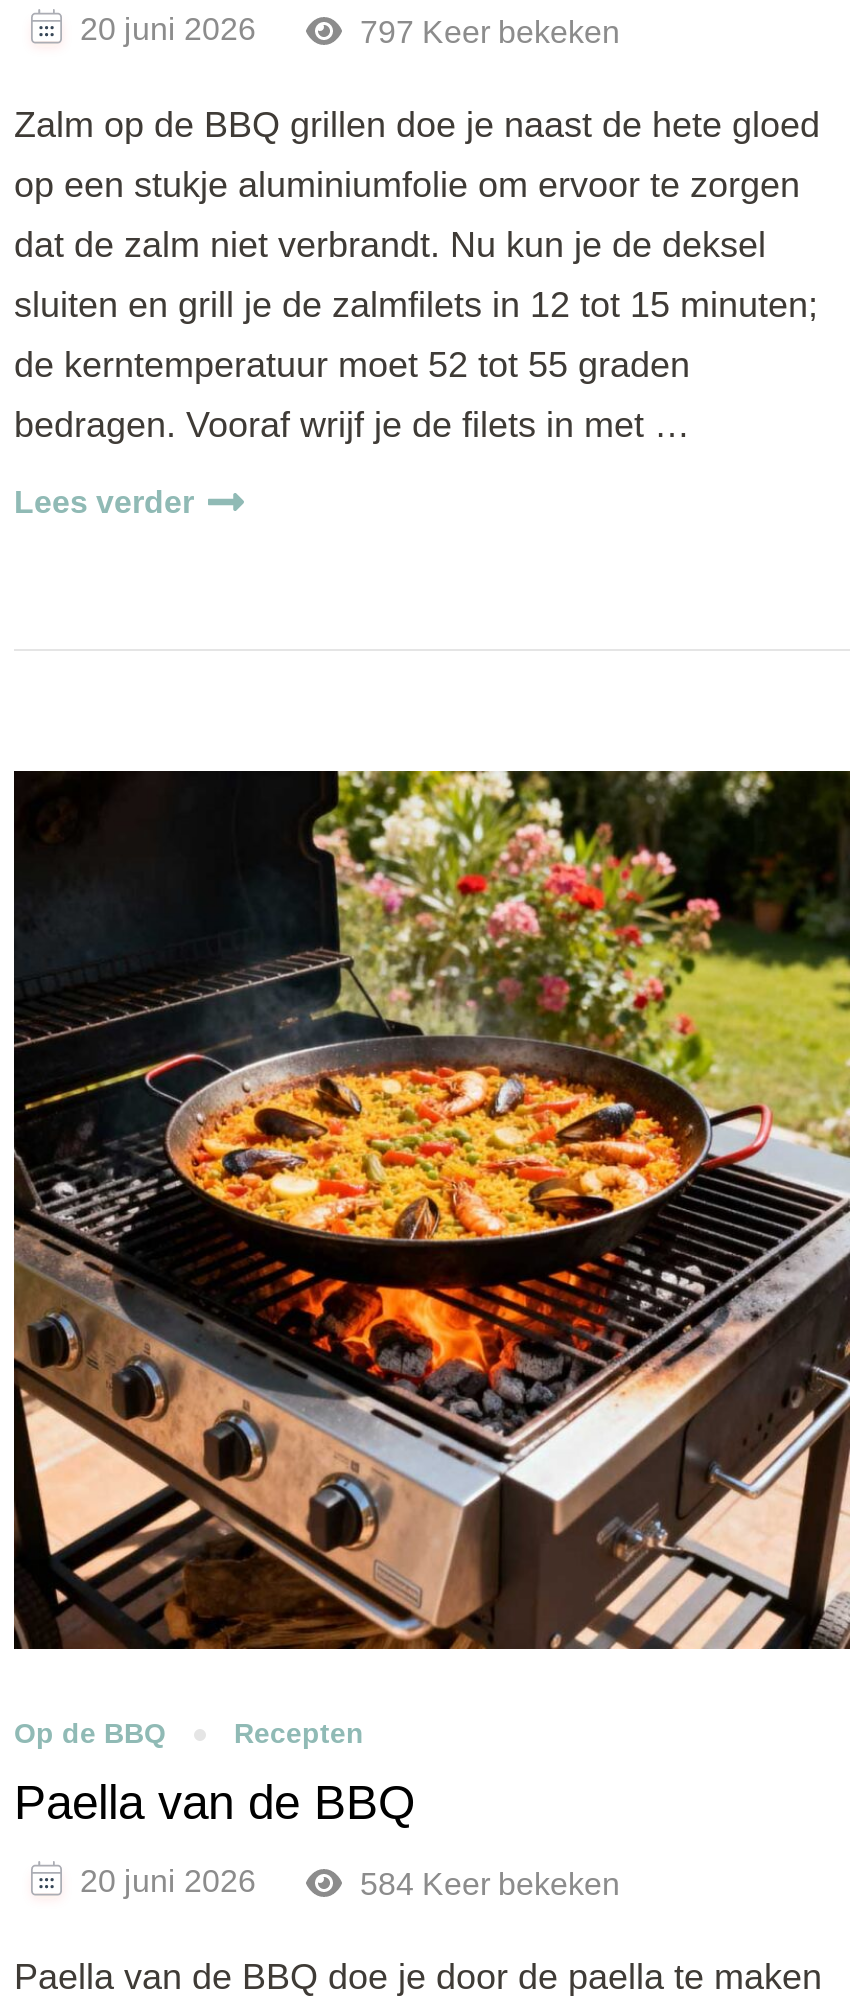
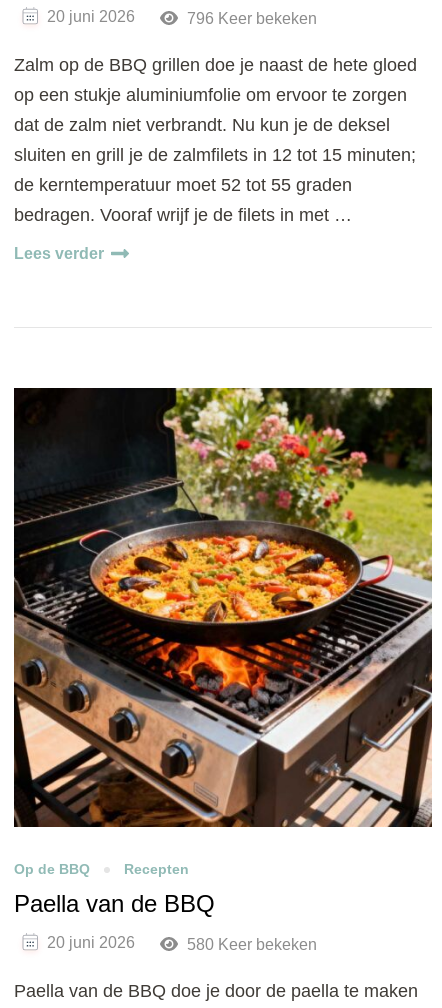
- 797 Keer bekeken
+ 796 Keer bekeken

- 584 Keer bekeken
+ 580 Keer bekeken
